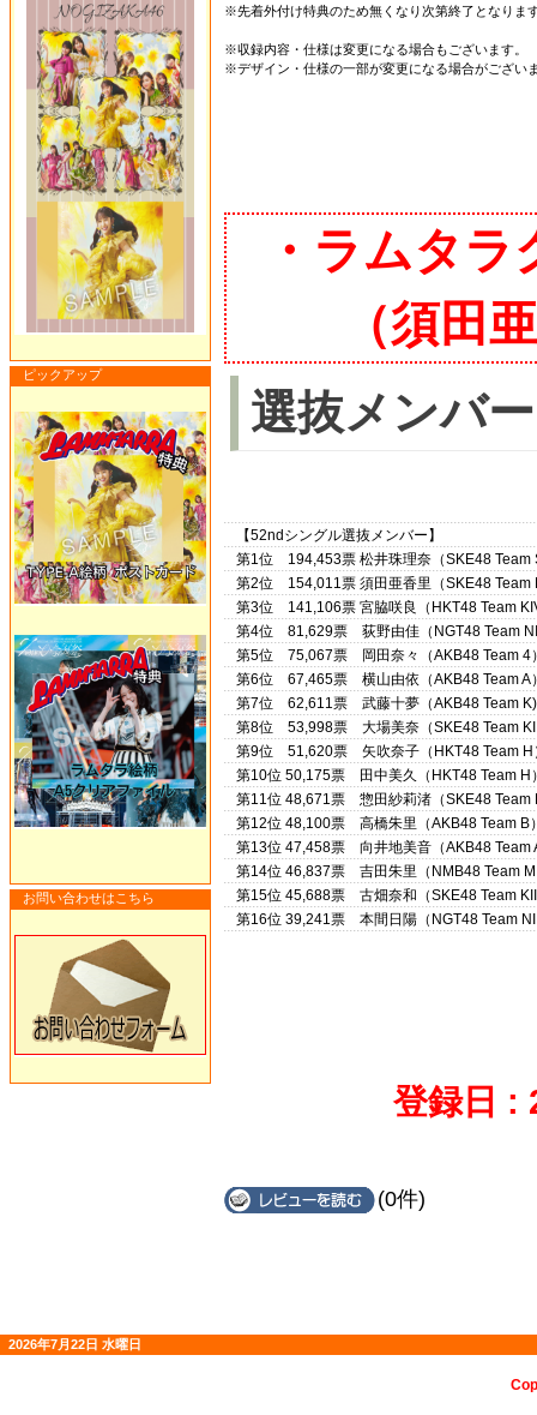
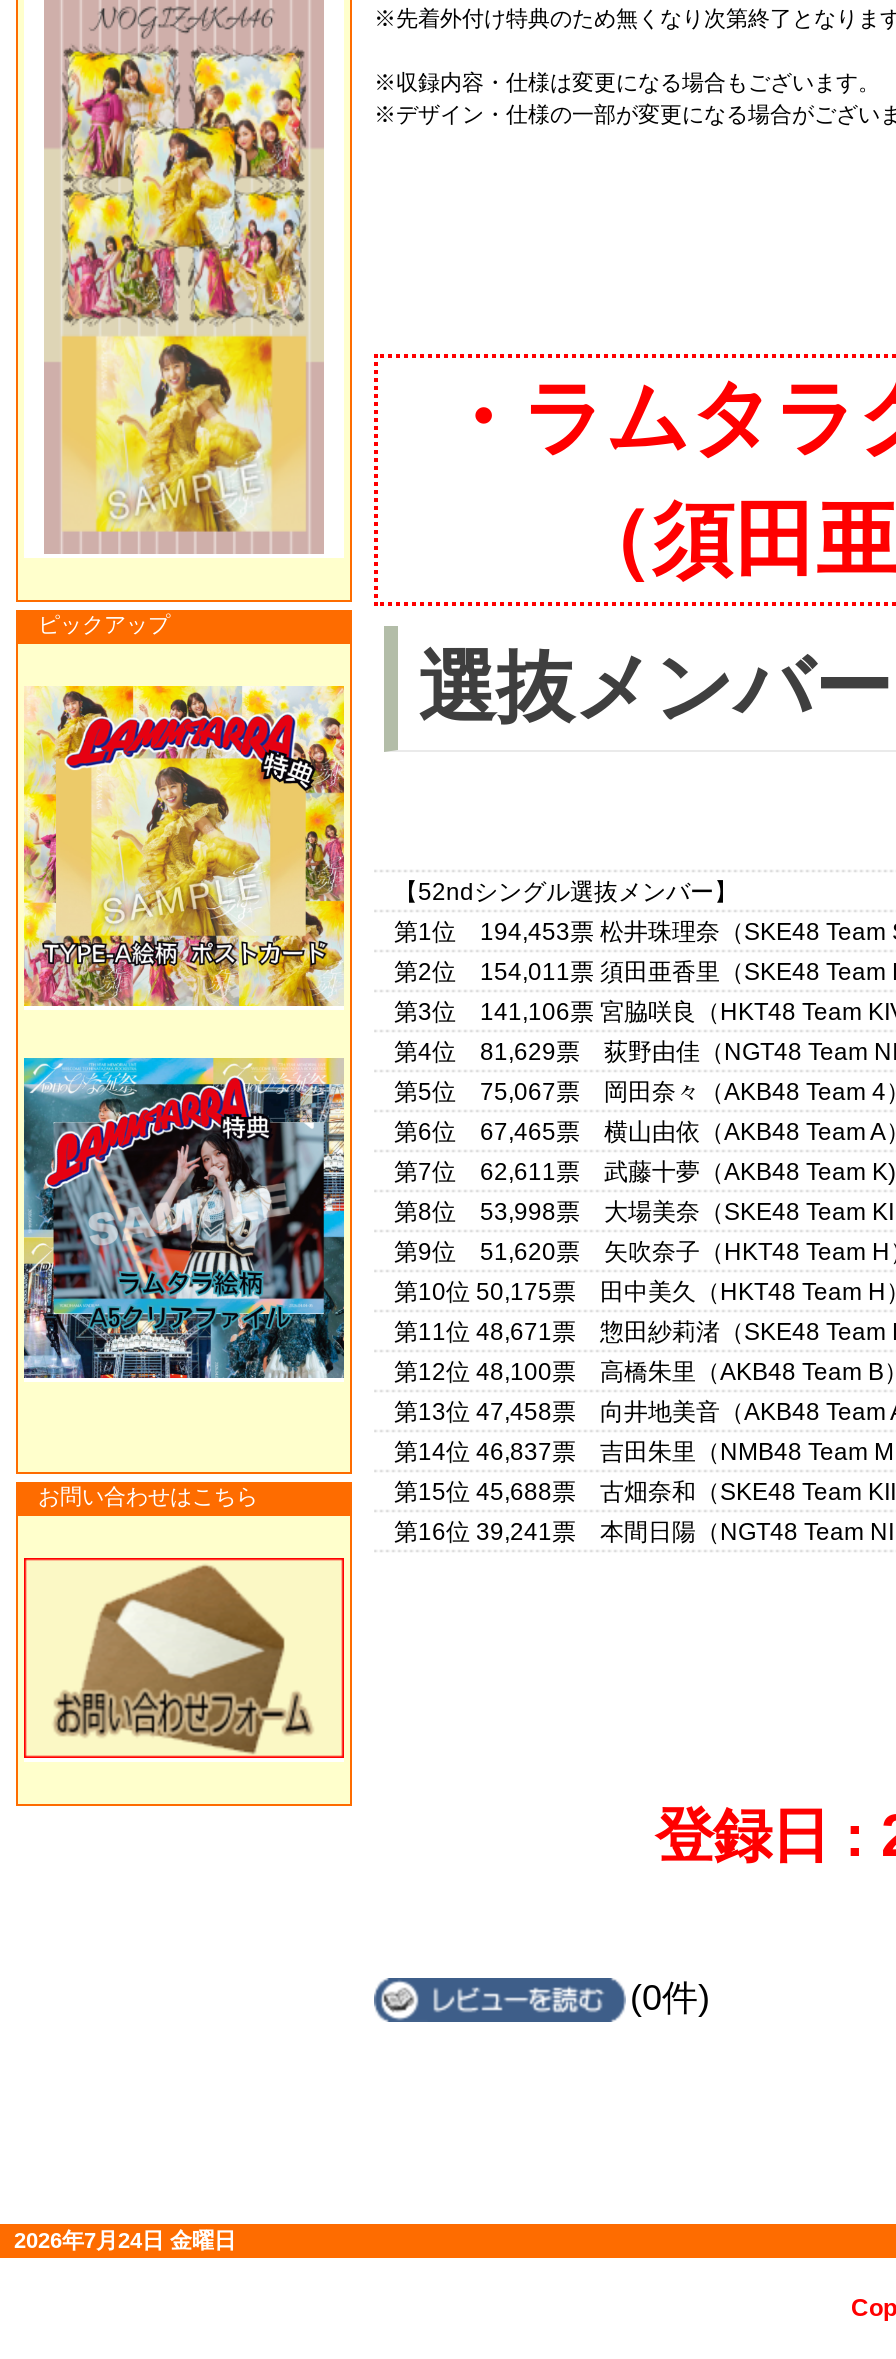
- 2026年7月22日 水曜日
+ 2026年7月24日 金曜日
